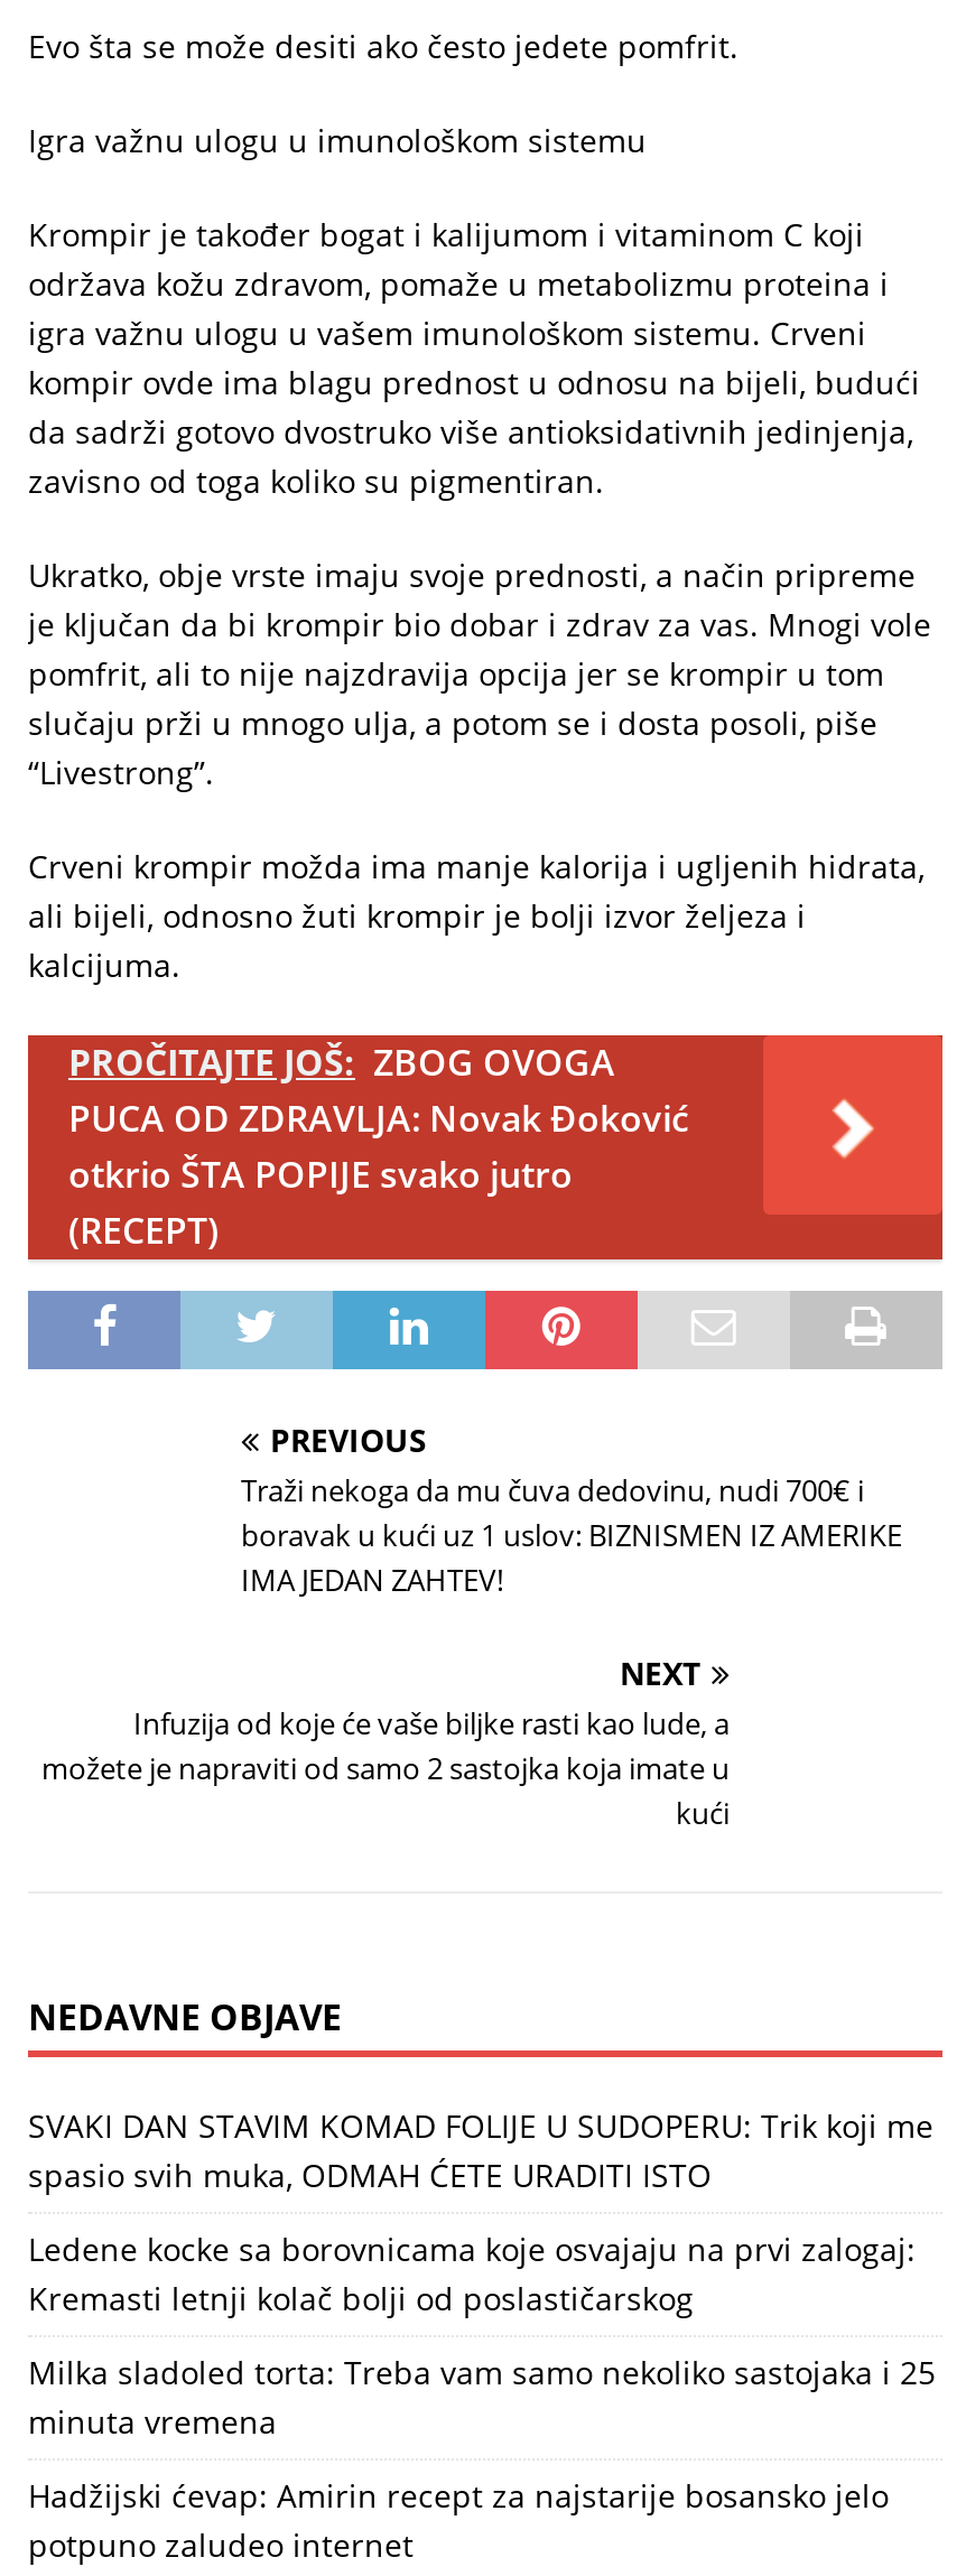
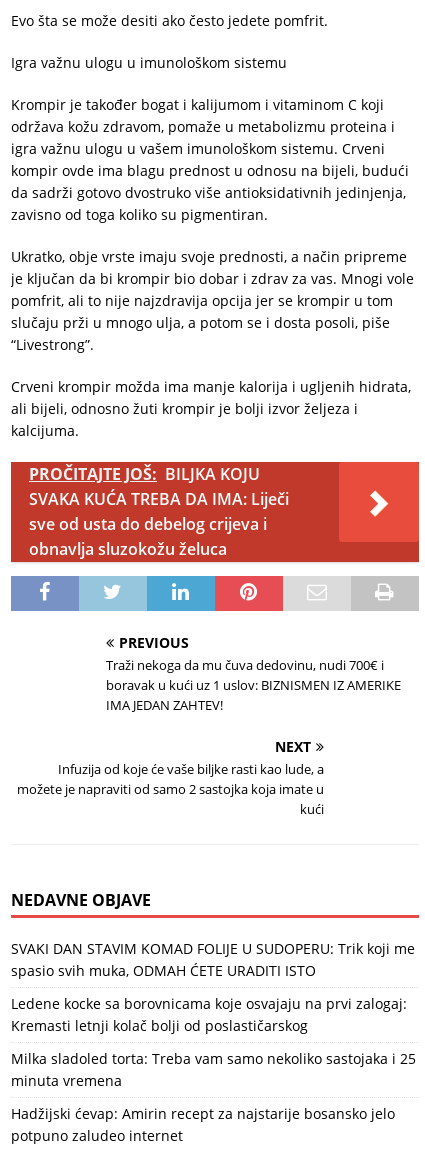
- PROČITAJTE JOŠ: ZBOG OVOGA
- PUCA OD ZDRAVLJA: Novak Đoković
- otkrio ŠTA POPIJE svako jutro
- (RECEPT)
+ PROČITAJTE JOŠ: BILJKA KOJU
+ SVAKA KUĆA TREBA DA IMA: Liječi
+ sve od usta do debelog crijeva i
+ obnavlja sluzokožu želuca
